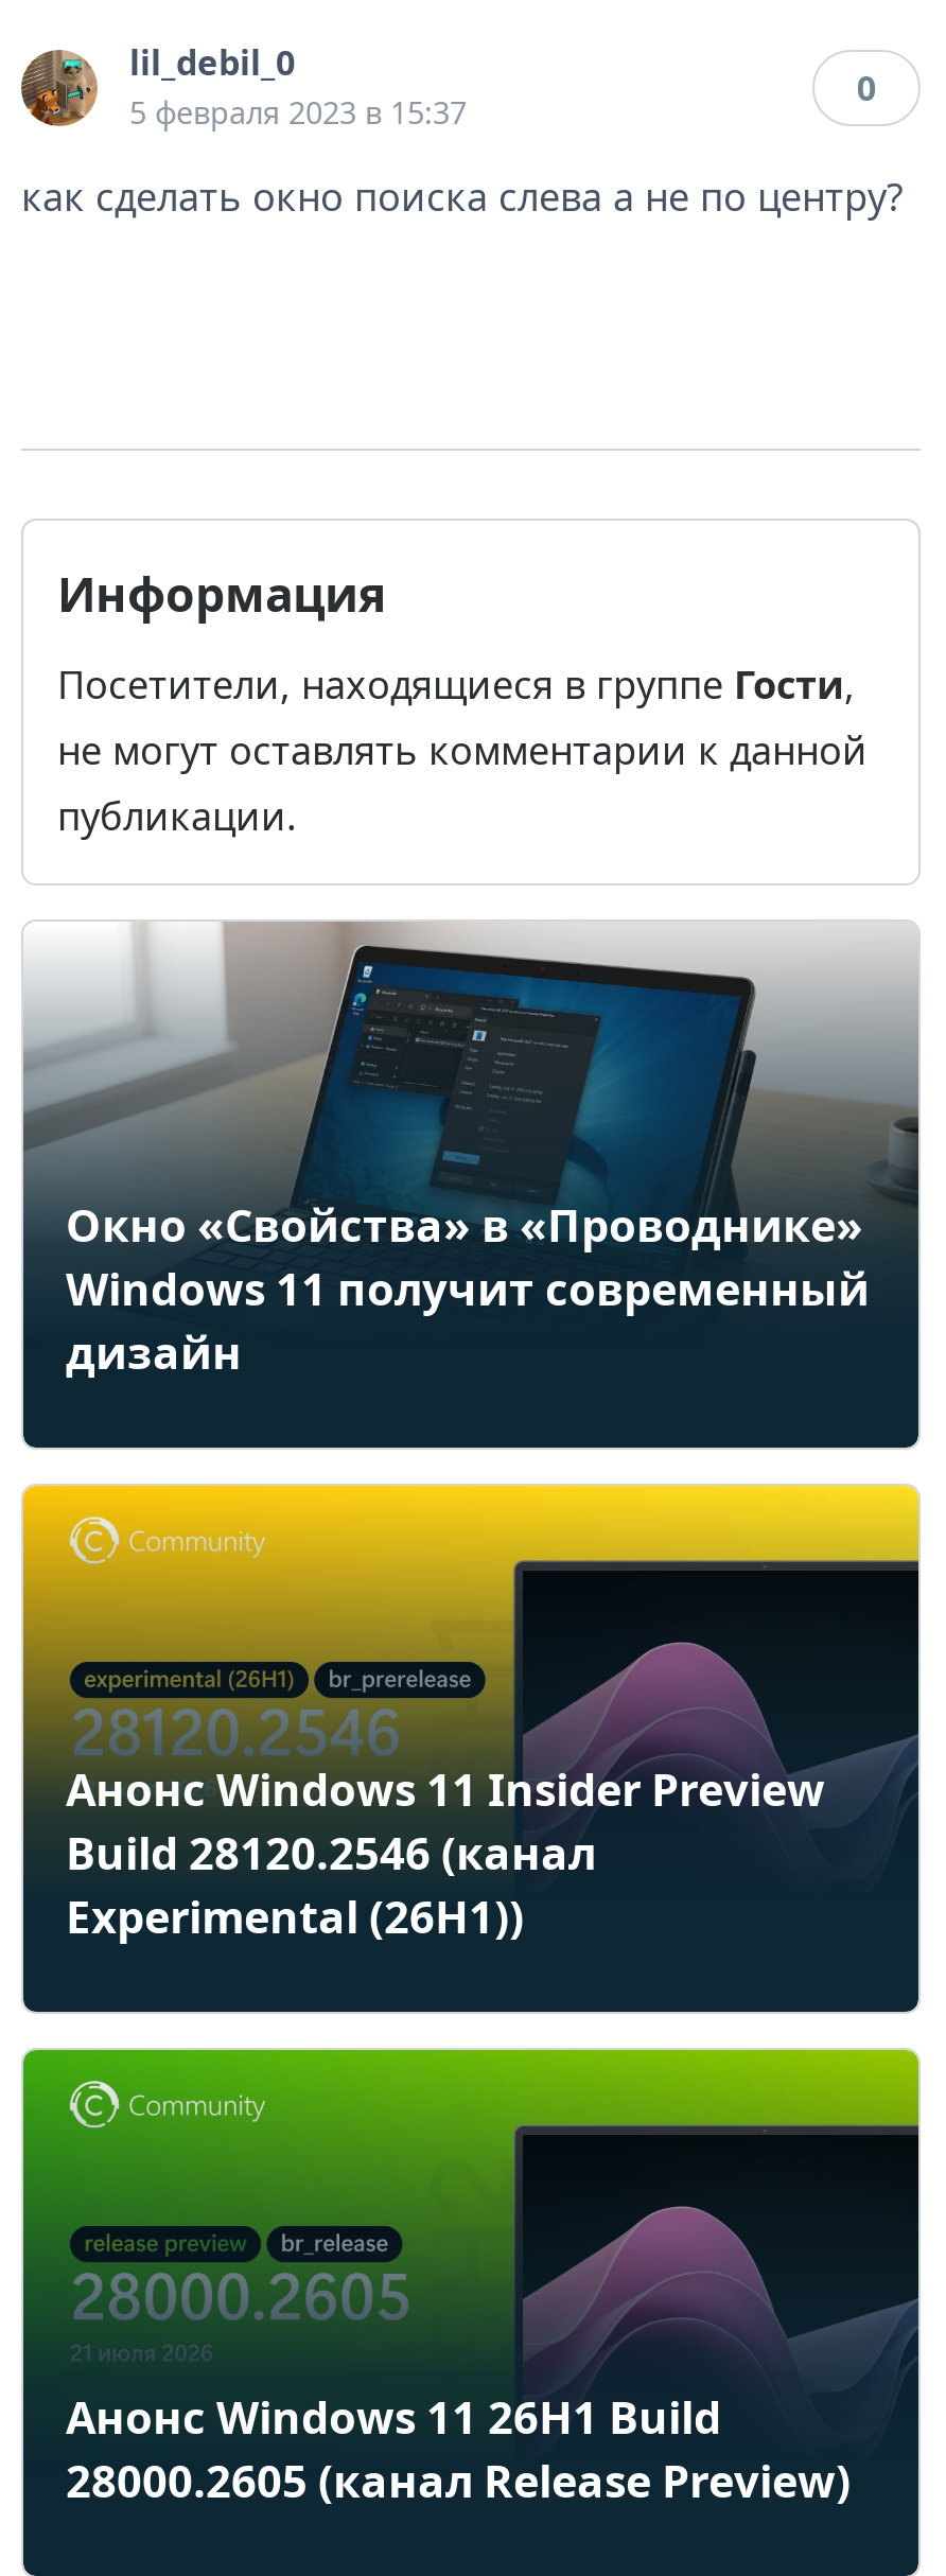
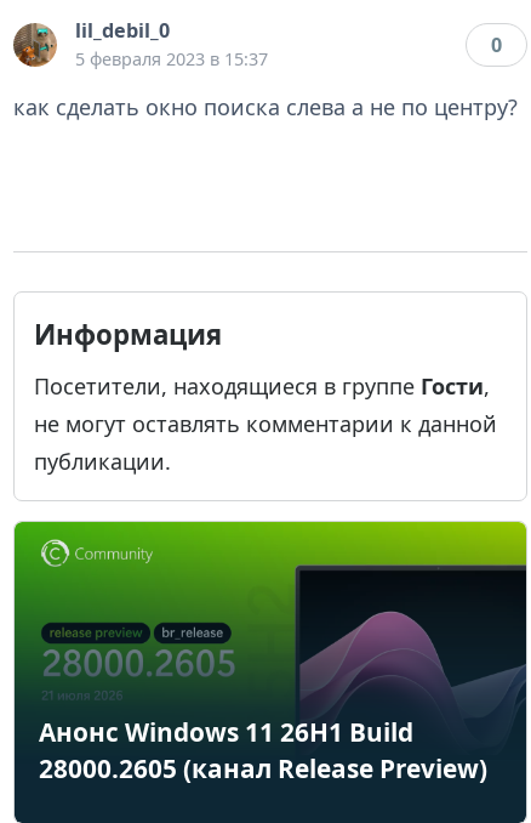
- [image]
- Окно «Свойства» в «Проводнике»
- Windows 11 получит современный
- дизайн

- [image]
- Анонс Windows 11 Insider Preview
- Build 28120.2546 (канал
- Experimental (26H1))
